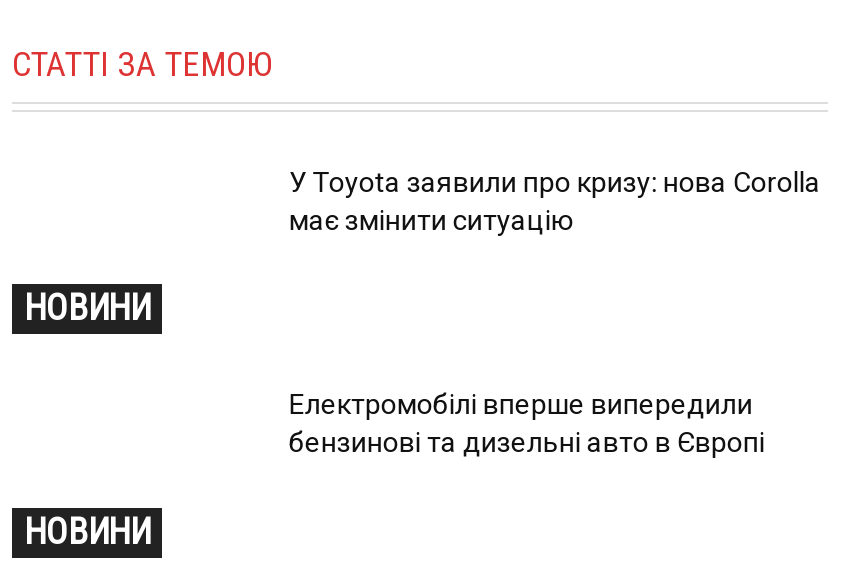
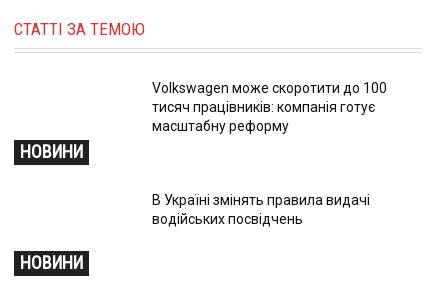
- У Toyota заявили про кризу: нова Corolla
- має змінити ситуацію
+ Volkswagen може скоротити до 100
+ тисяч працівників: компанія готує
+ масштабну реформу

- Електромобілі вперше випередили
- бензинові та дизельні авто в Європі
+ В Україні змінять правила видачі
+ водійських посвідчень
